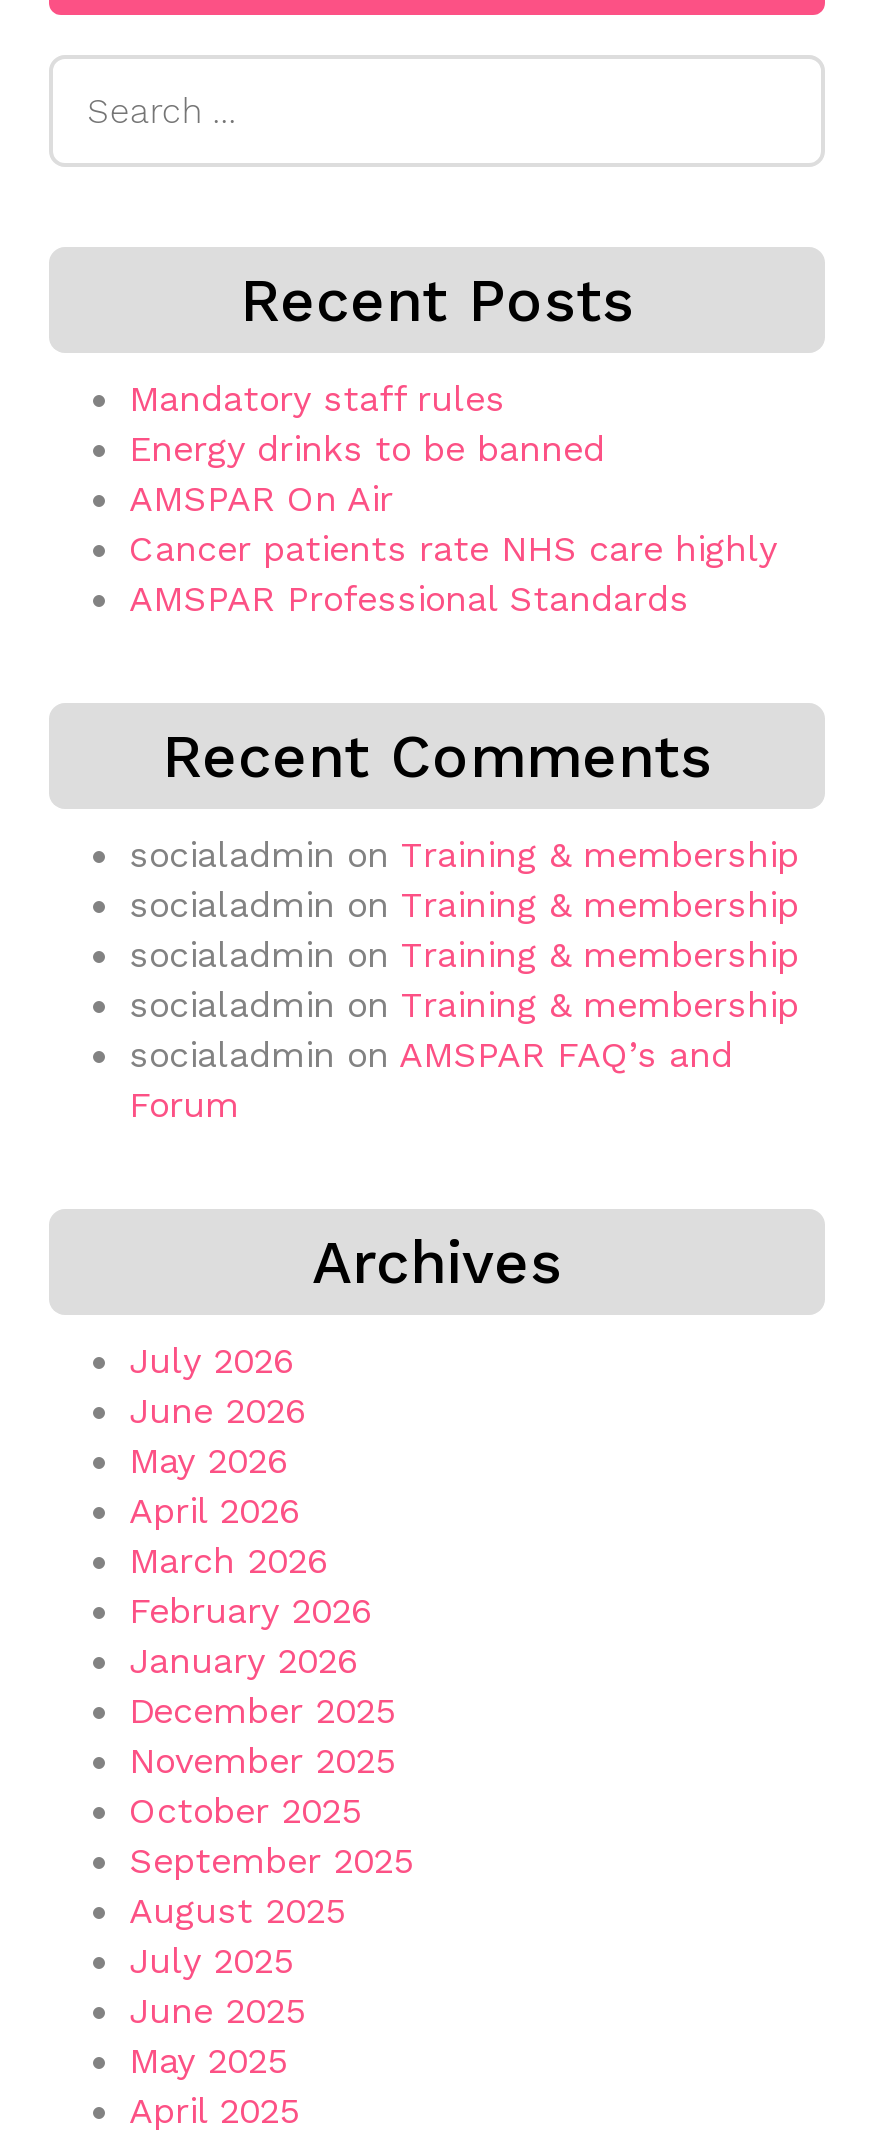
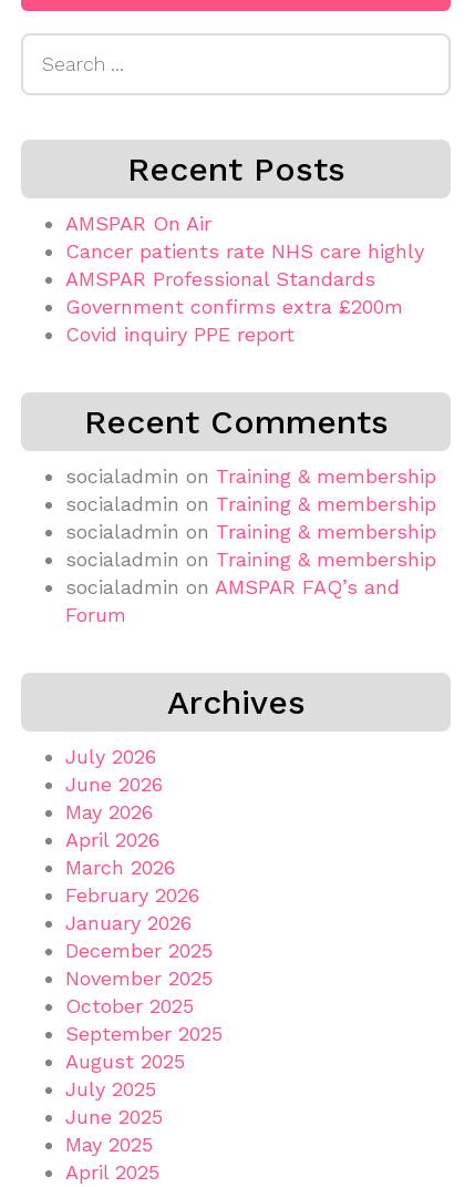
- Mandatory staff rules
- Energy drinks to be banned

moved up: AMSPAR On Air | Cancer patients rate NHS care highly | AMSPAR Professional Standards

+ Government confirms extra £200m
+ Covid inquiry PPE report
